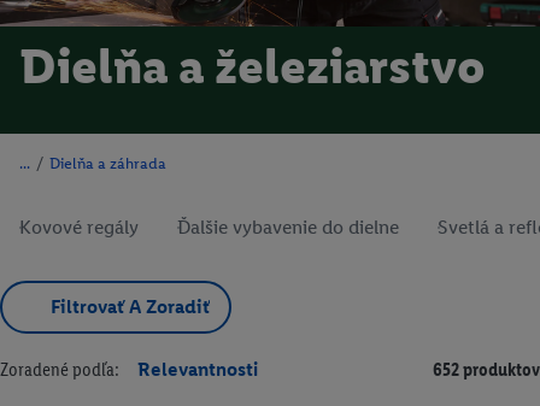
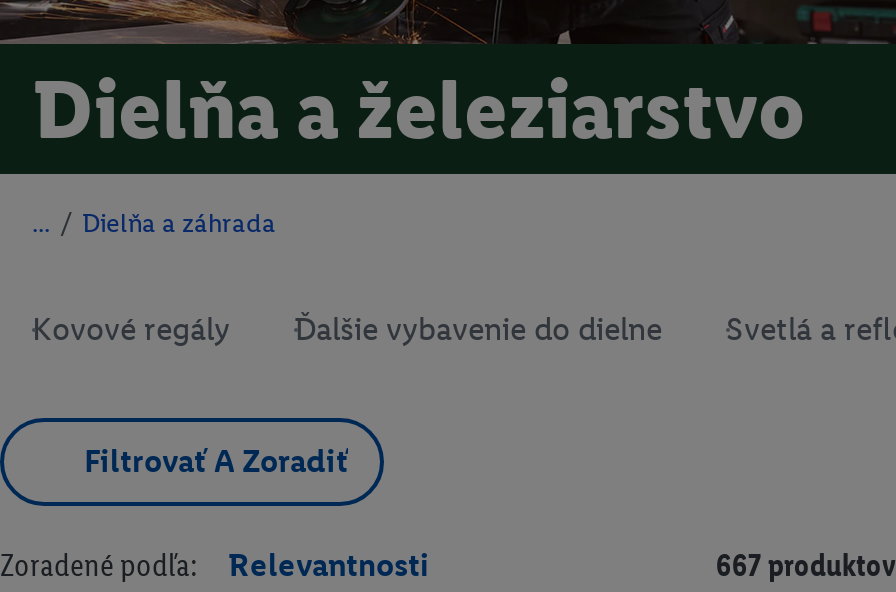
- 652 produktov
+ 667 produktov
